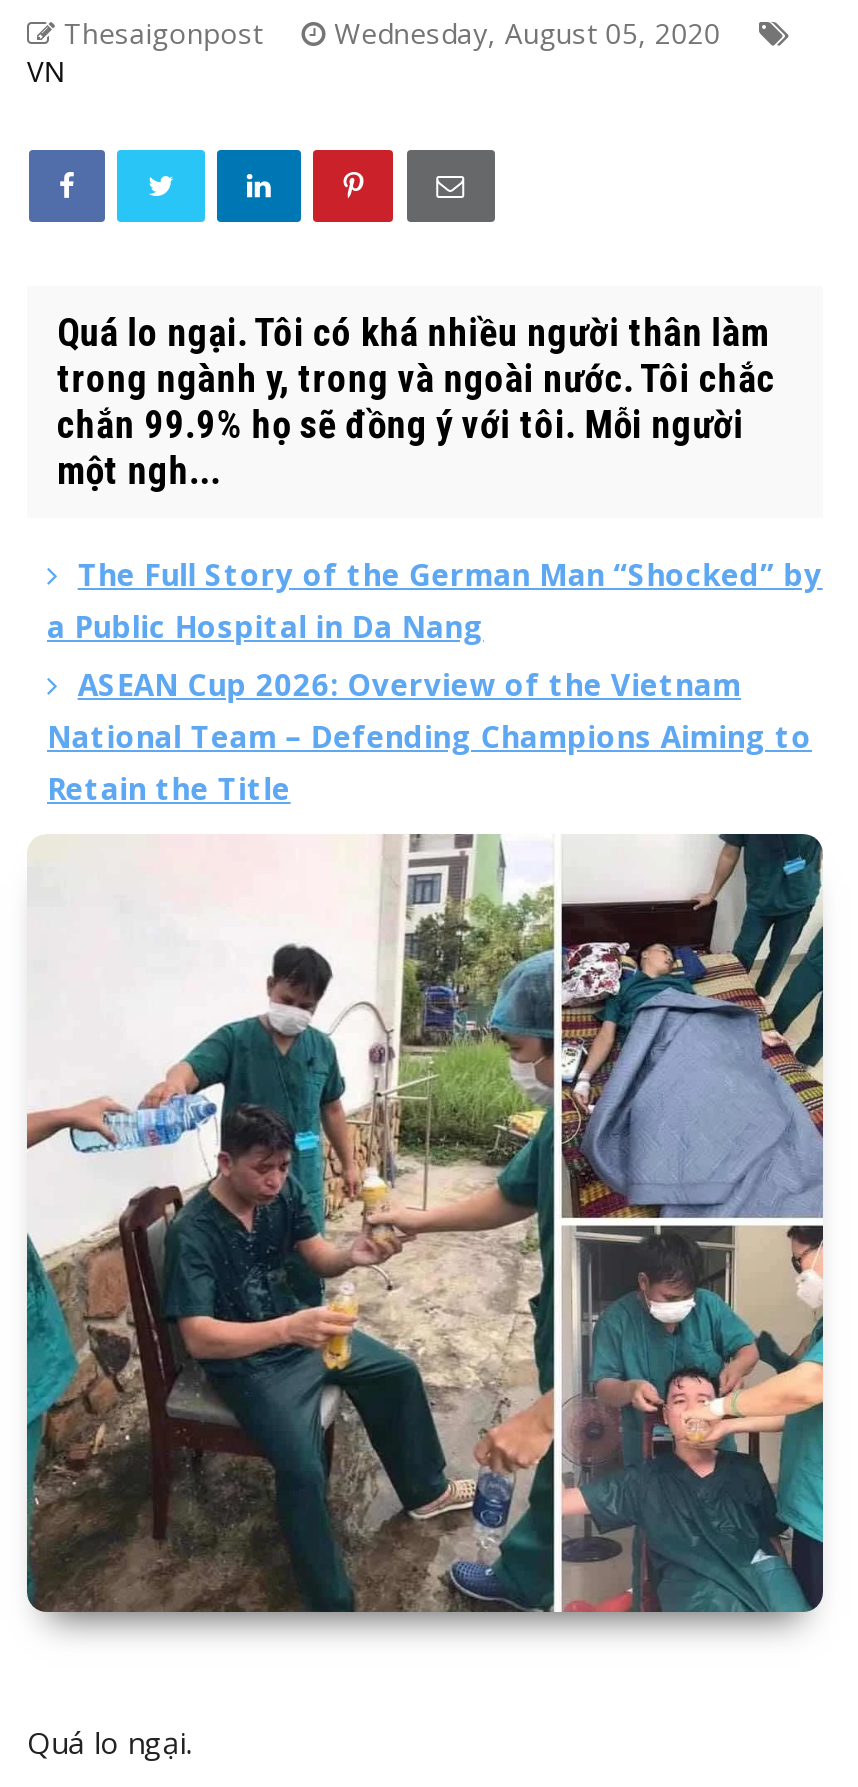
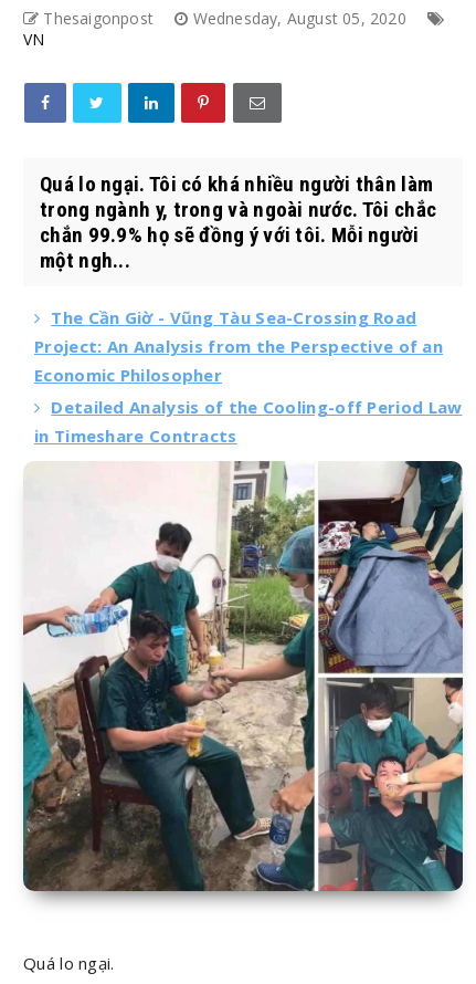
- The Full Story of the German Man “Shocked” by
- a Public Hospital in Da Nang
- ASEAN Cup 2026: Overview of the Vietnam
- National Team – Defending Champions Aiming to
- Retain the Title
+ The Cần Giờ - Vũng Tàu Sea-Crossing Road
+ Project: An Analysis from the Perspective of an
+ Economic Philosopher
+ Detailed Analysis of the Cooling-off Period Law
+ in Timeshare Contracts
